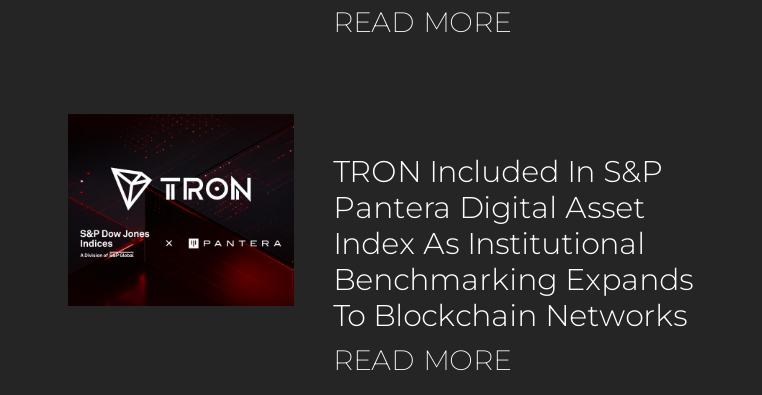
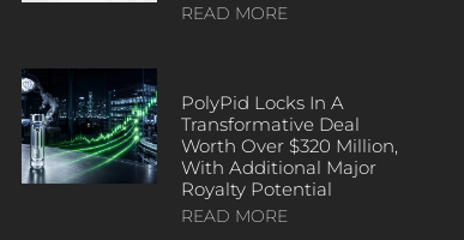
- [image]
- TRON Included In S&P
- Pantera Digital Asset
- Index As Institutional
- Benchmarking Expands
- To Blockchain Networks
+ [image]
+ PolyPid Locks In A
+ Transformative Deal
+ Worth Over $320 Million,
+ With Additional Major
+ Royalty Potential
